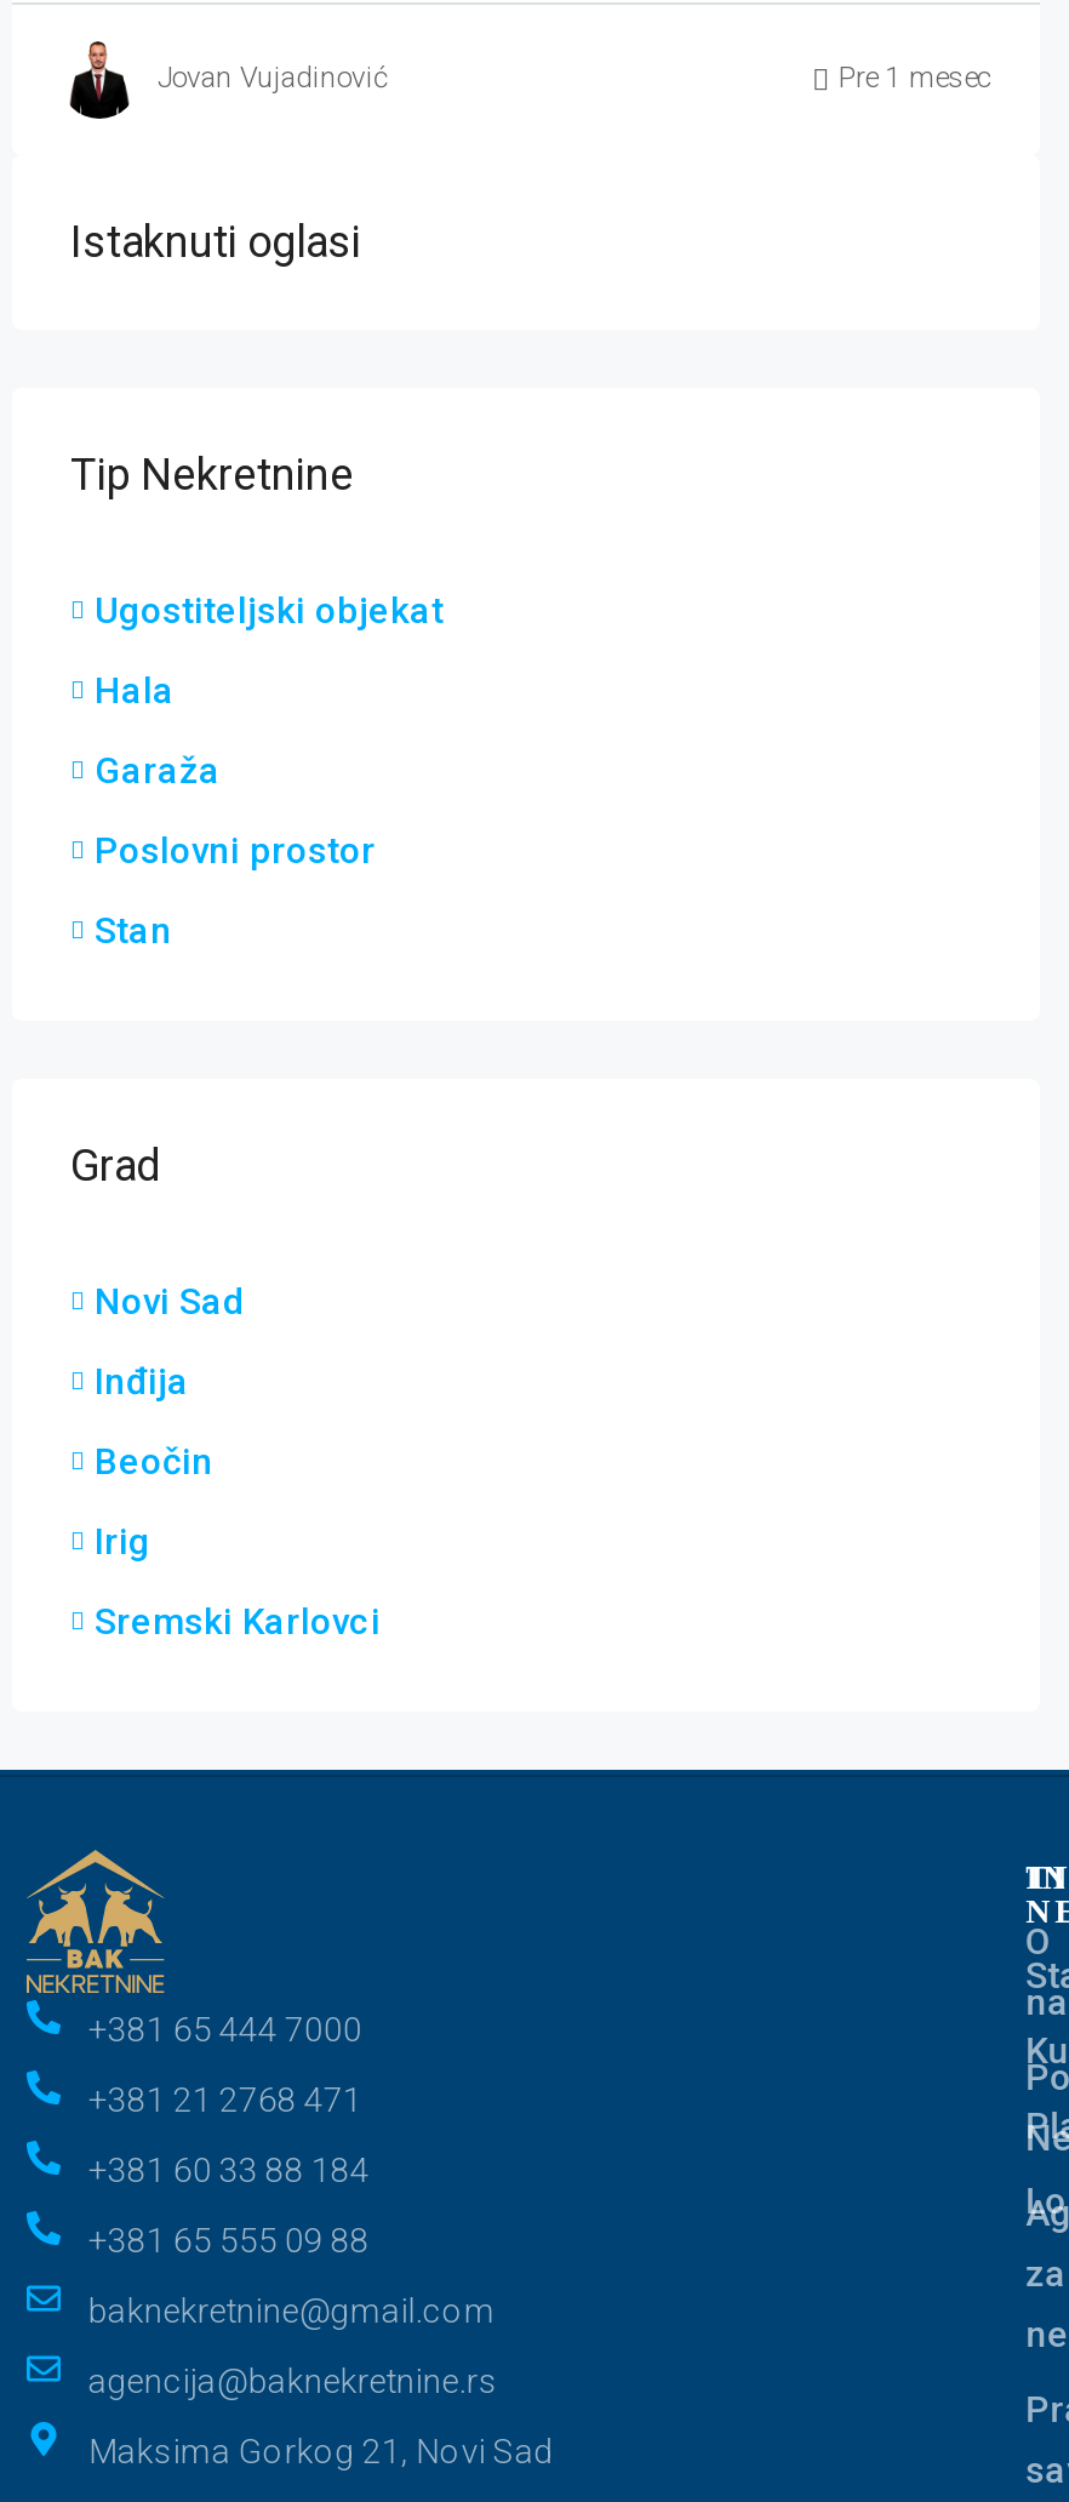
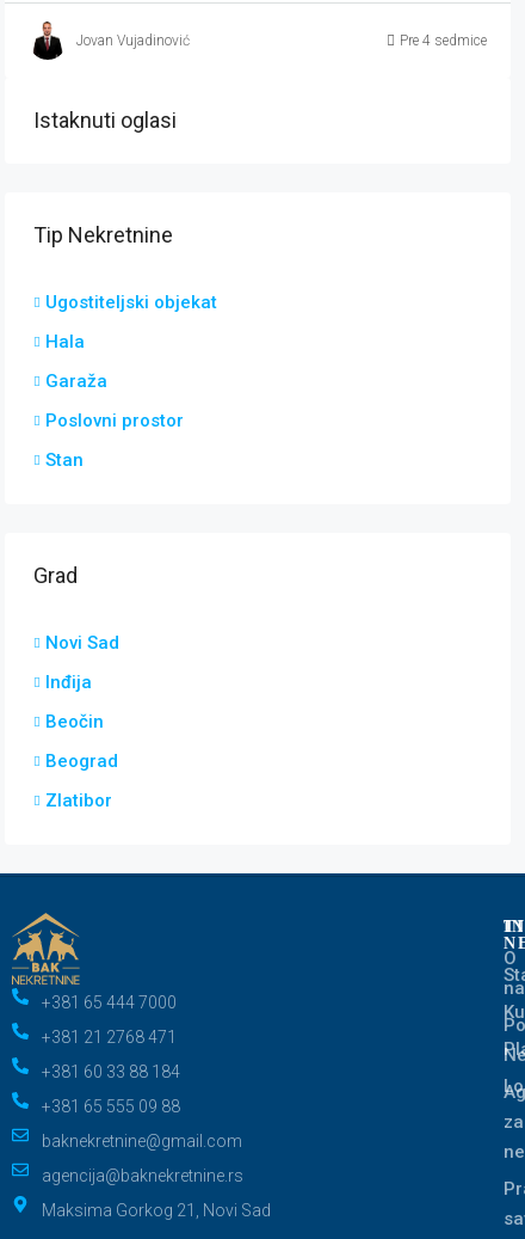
- Pre 1 mesec
+ Pre 4 sedmice

- Irig
+ Beograd

- Sremski Karlovci
+ Zlatibor
